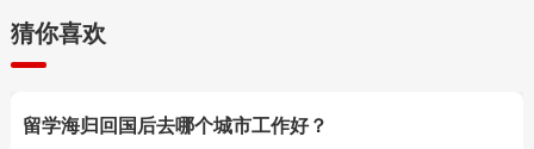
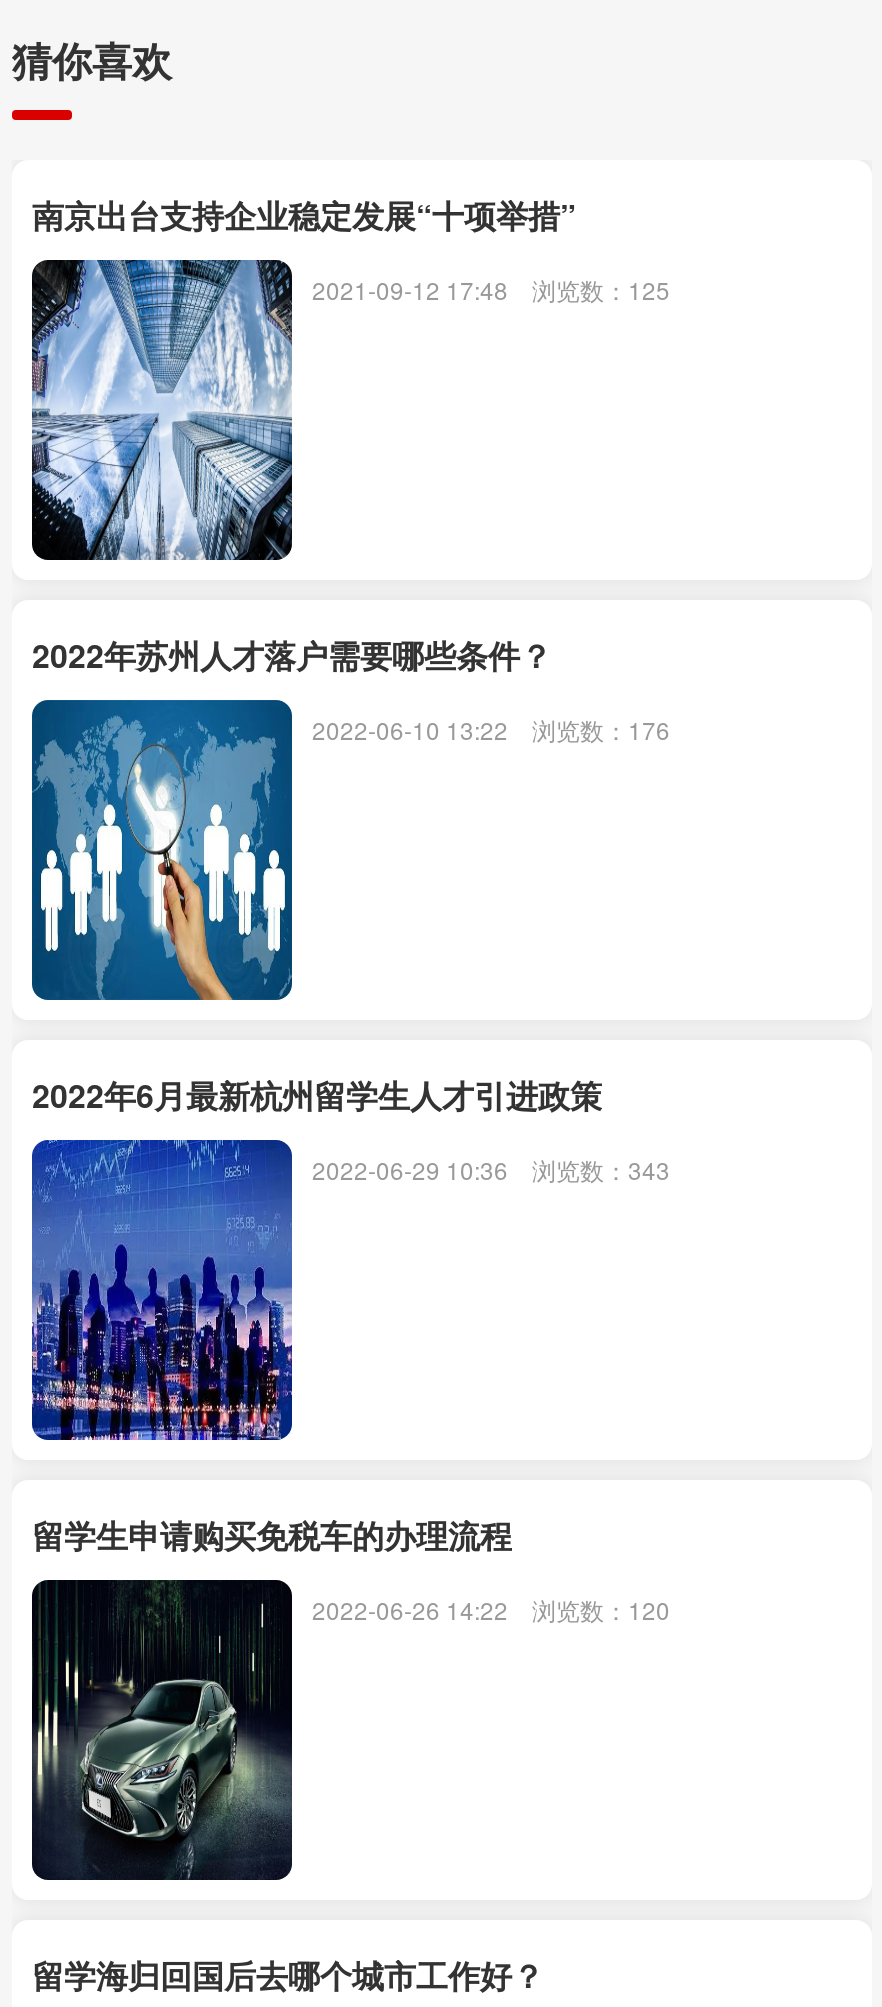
+ [image]
+ 南京出台支持企业稳定发展“十项举措”
+ 2021-09-12 17:48
+ 浏览数：125

+ [image]
+ 2022年苏州人才落户需要哪些条件？
+ 2022-06-10 13:22
+ 浏览数：176

+ [image]
+ 2022年6月最新杭州留学生人才引进政策
+ 2022-06-29 10:36
+ 浏览数：343

+ [image]
+ 留学生申请购买免税车的办理流程
+ 2022-06-26 14:22
+ 浏览数：120
